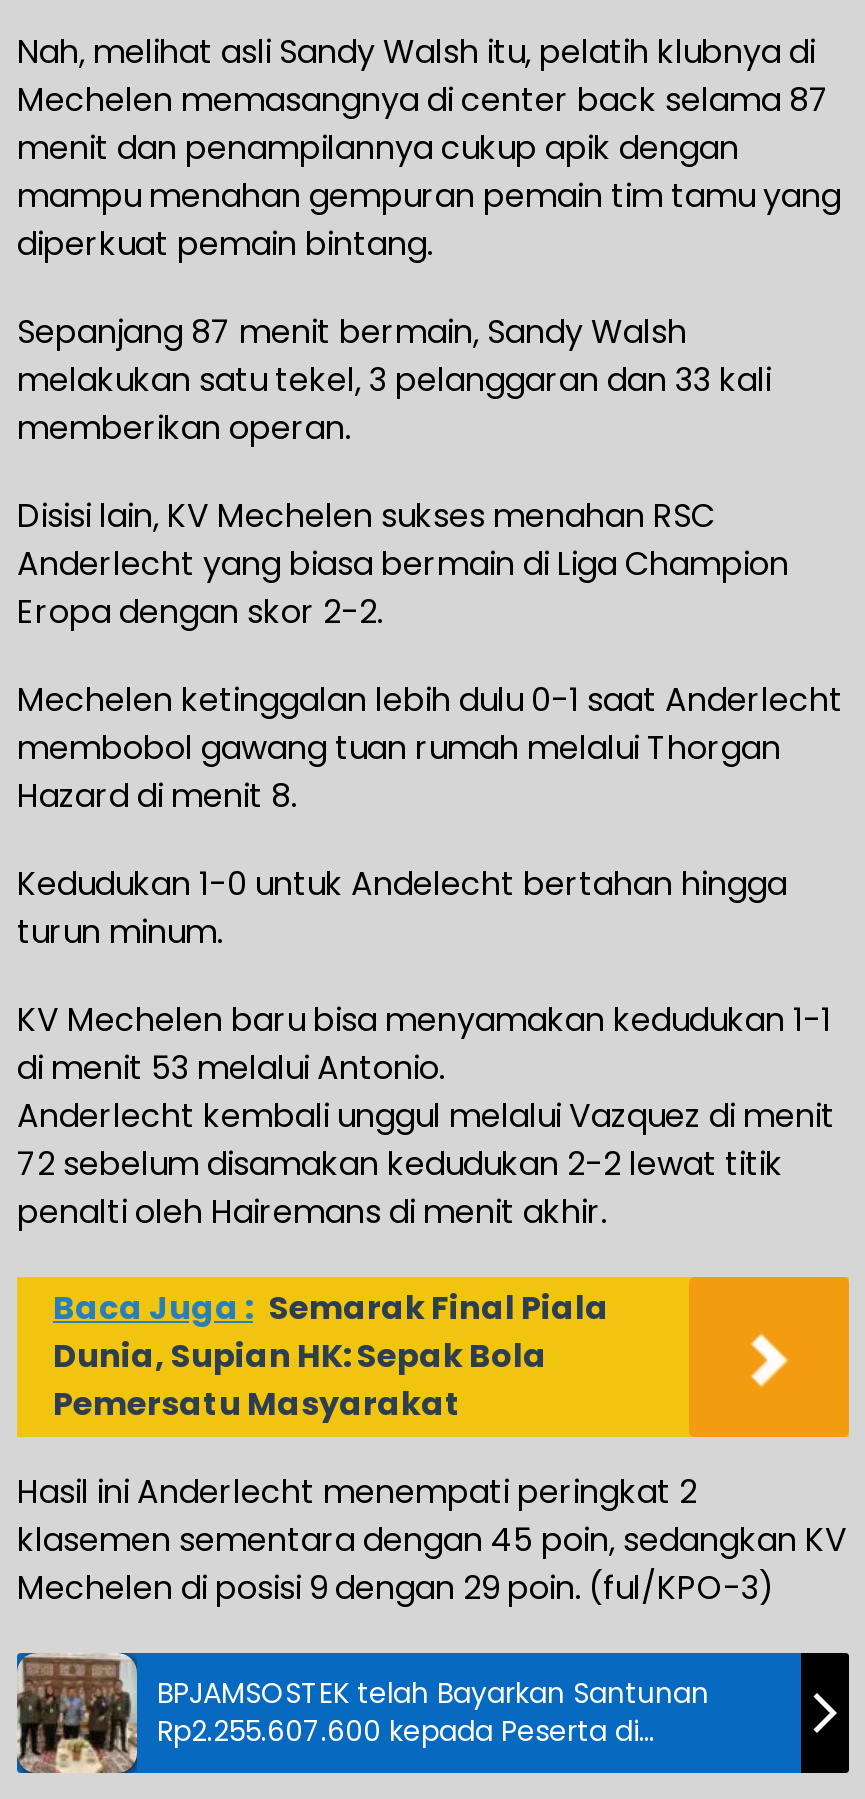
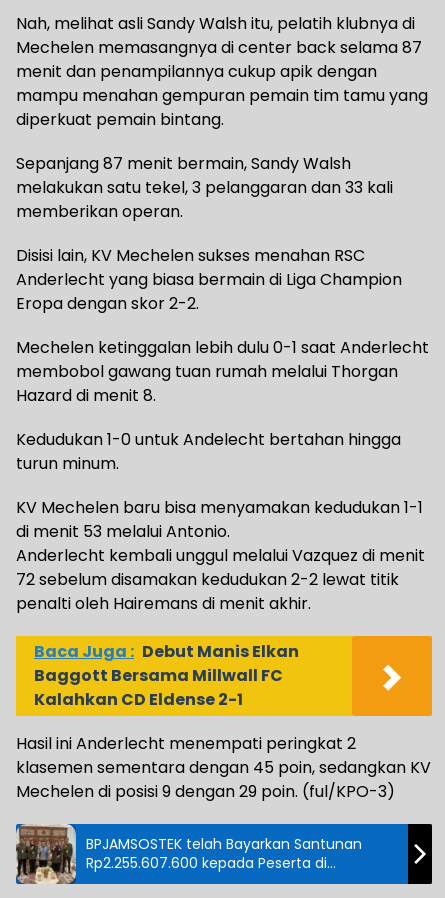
- Baca Juga : Semarak Final Piala
- Dunia, Supian HK: Sepak Bola
- Pemersatu Masyarakat
+ Baca Juga : Debut Manis Elkan
+ Baggott Bersama Millwall FC
+ Kalahkan CD Eldense 2-1
